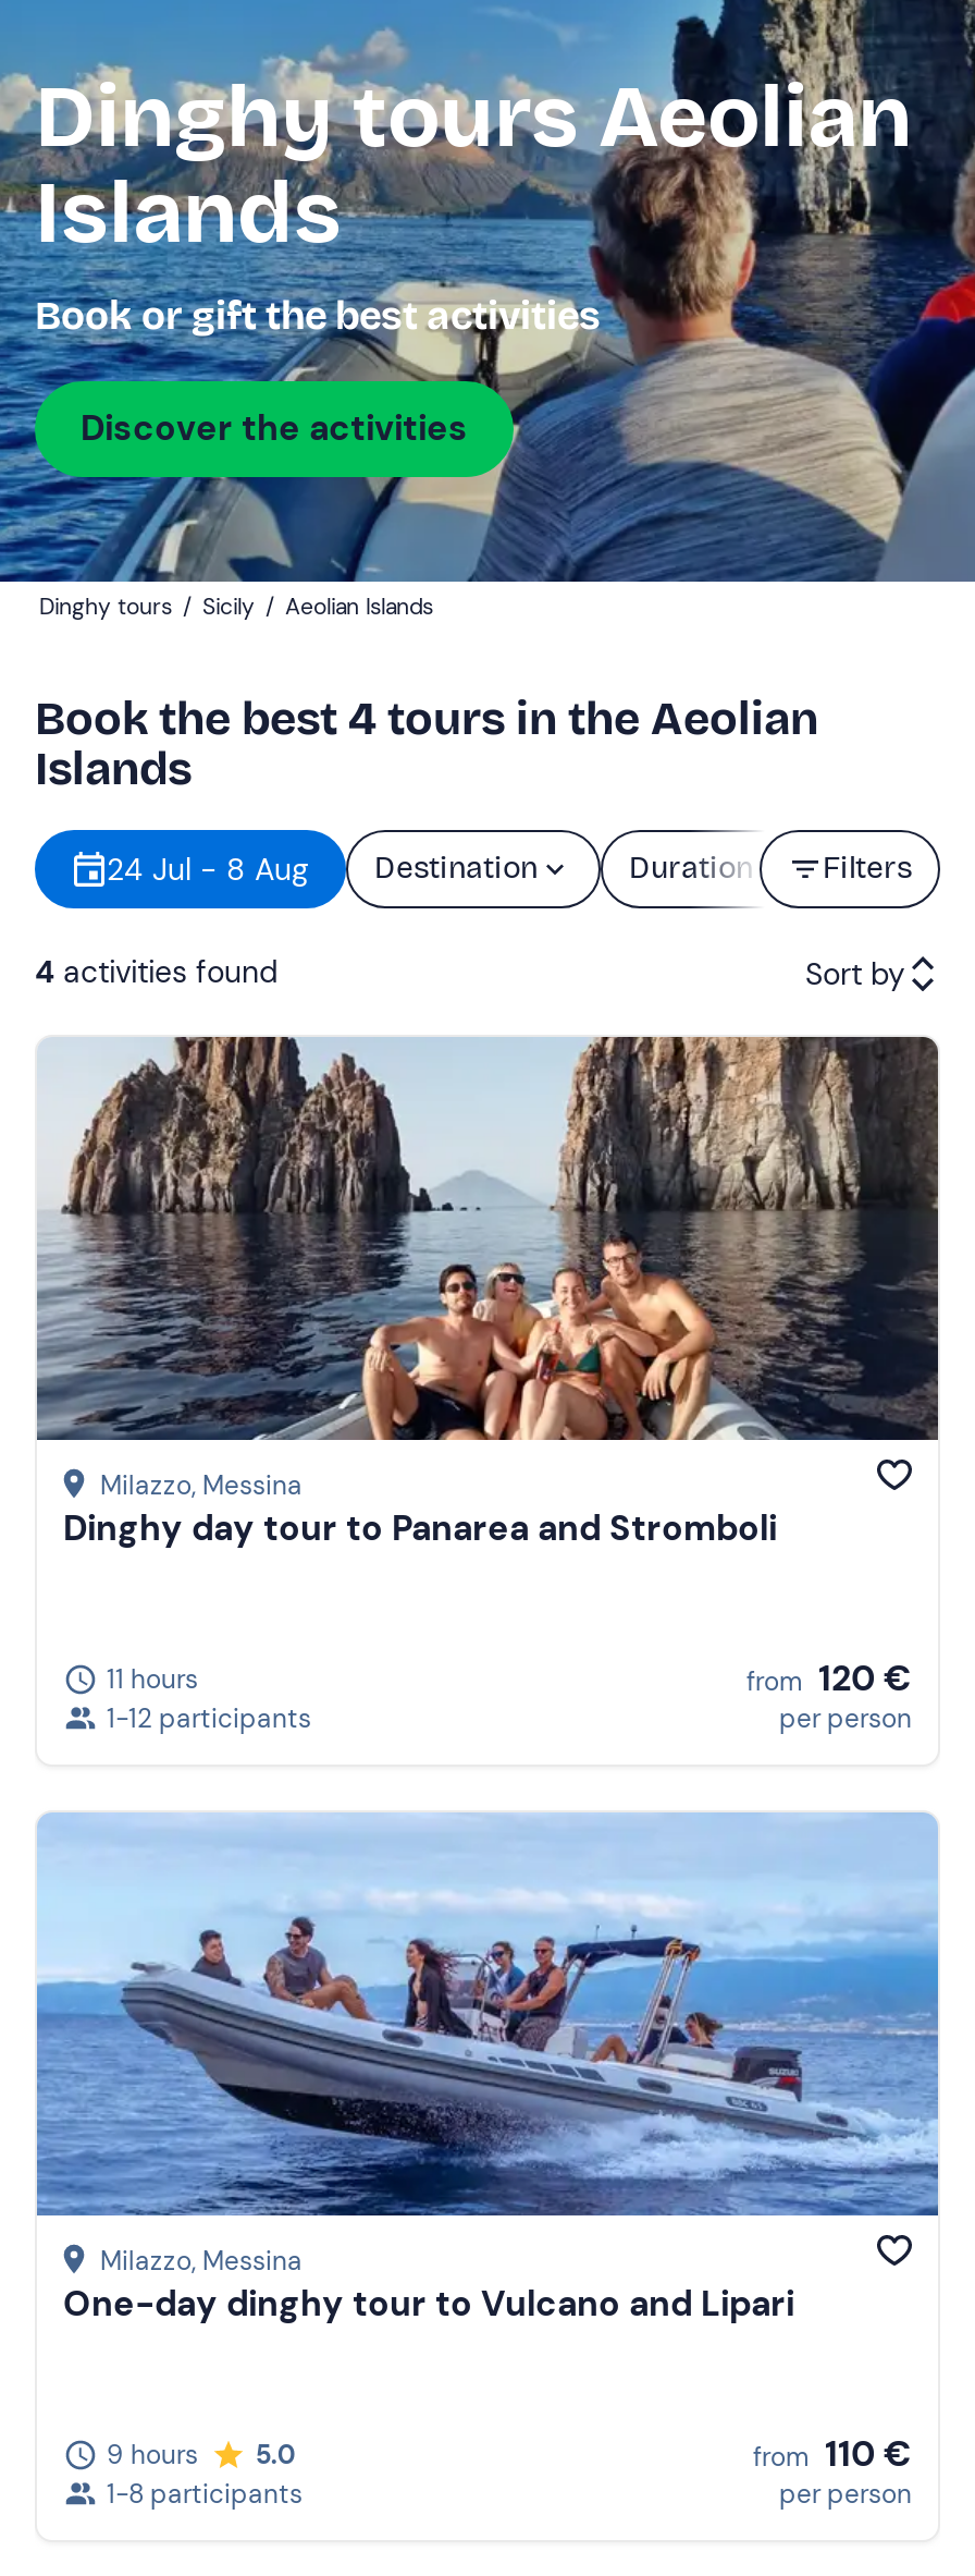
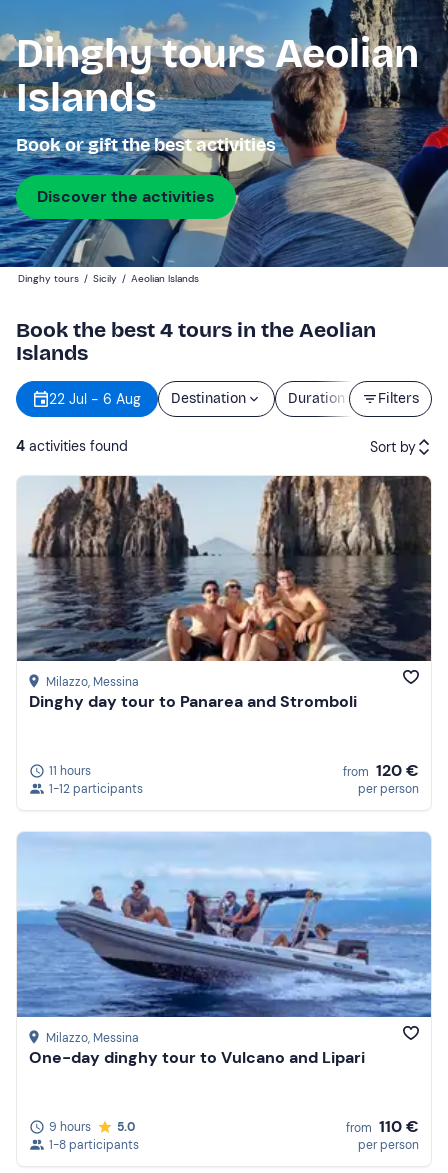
- 24 Jul - 8 Aug Destination
+ 22 Jul - 6 Aug Destination
